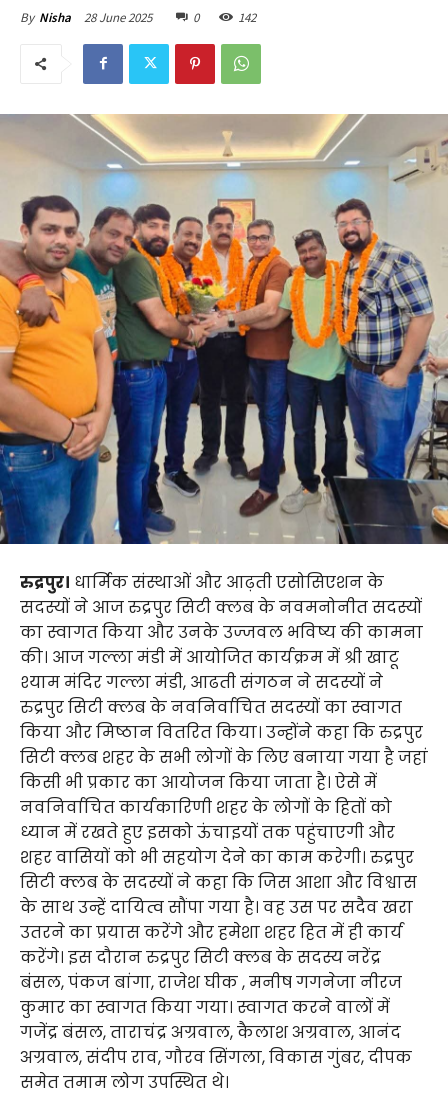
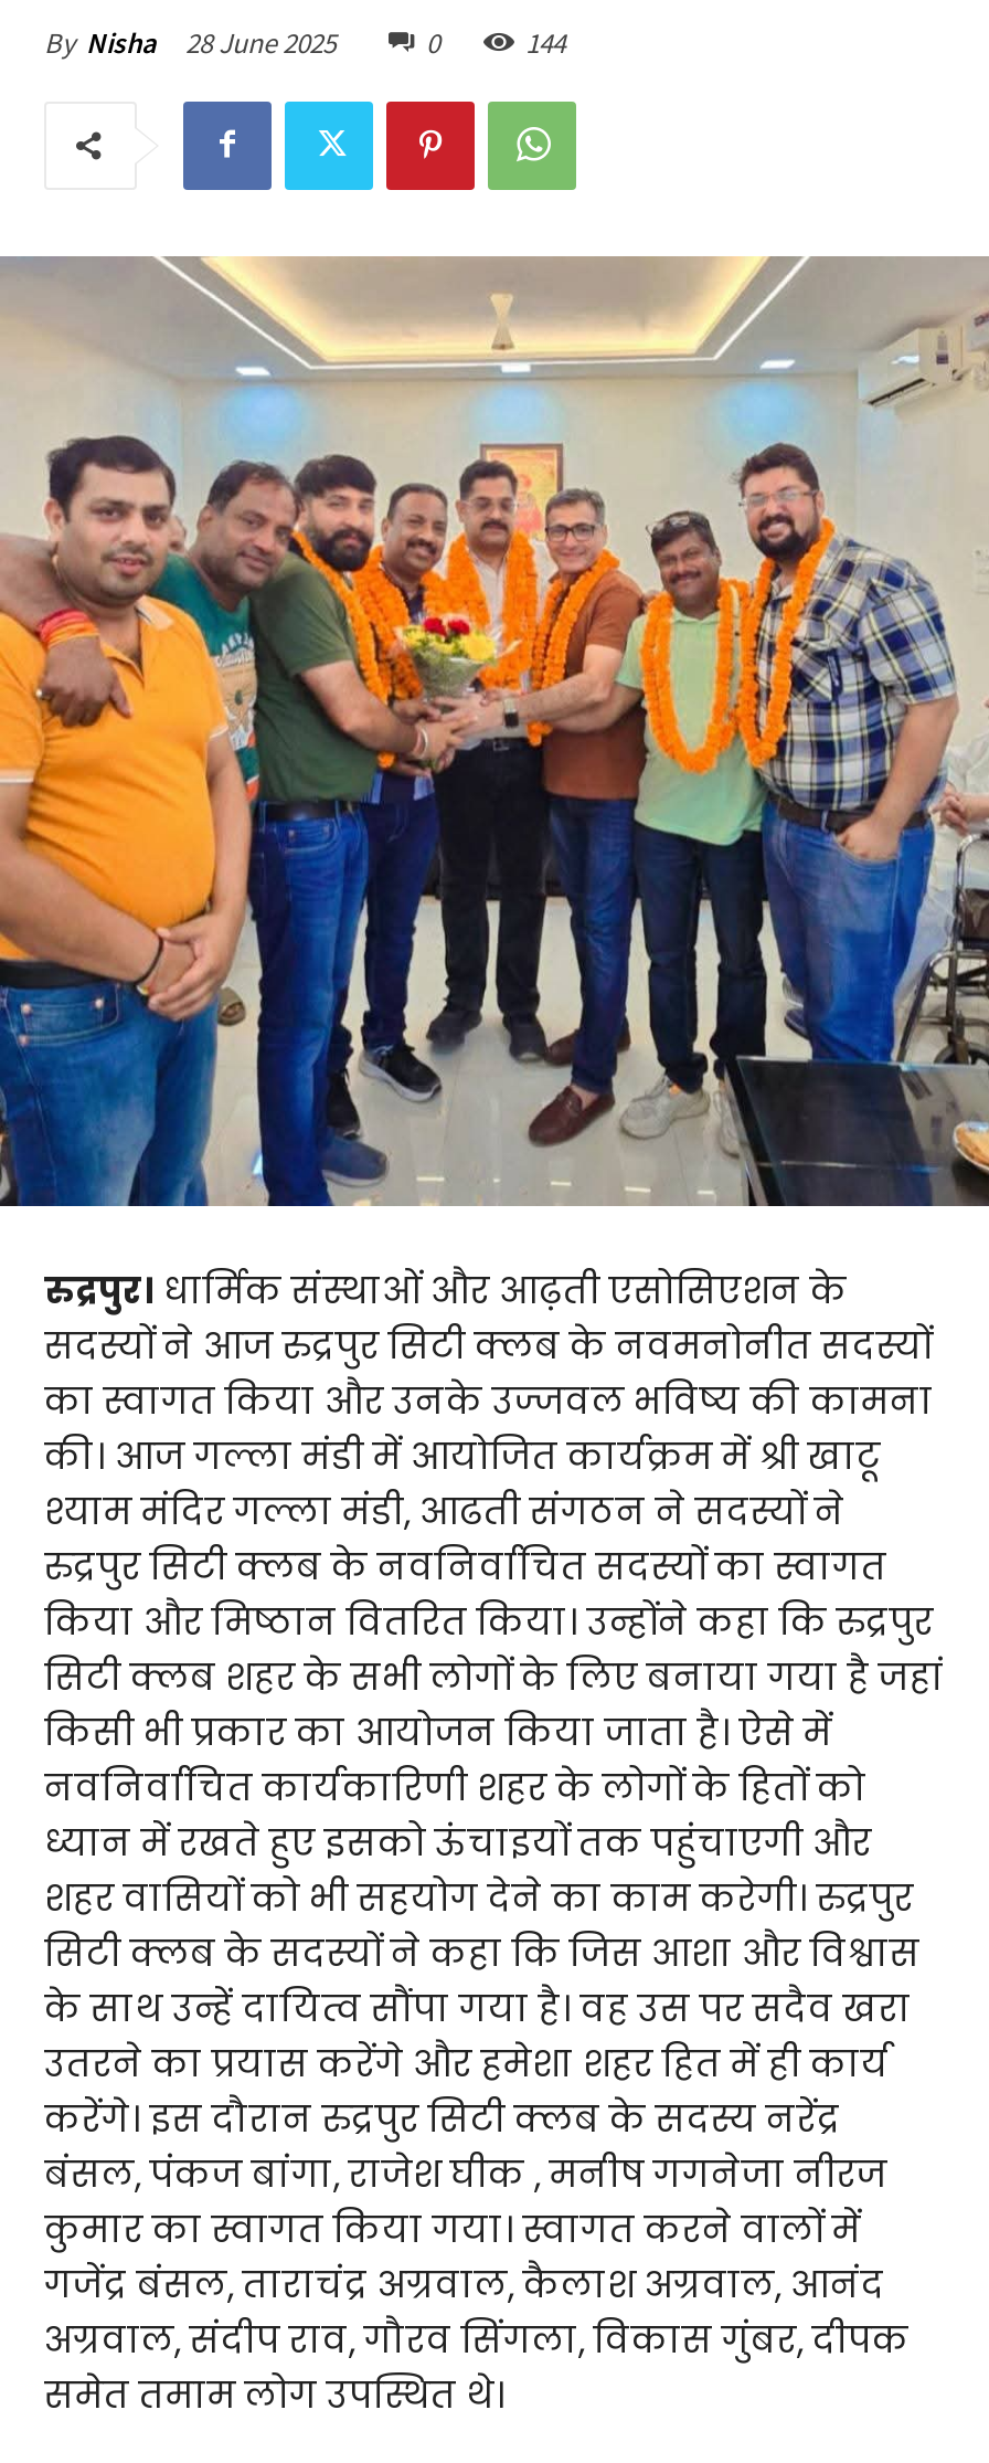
- 142
+ 144
